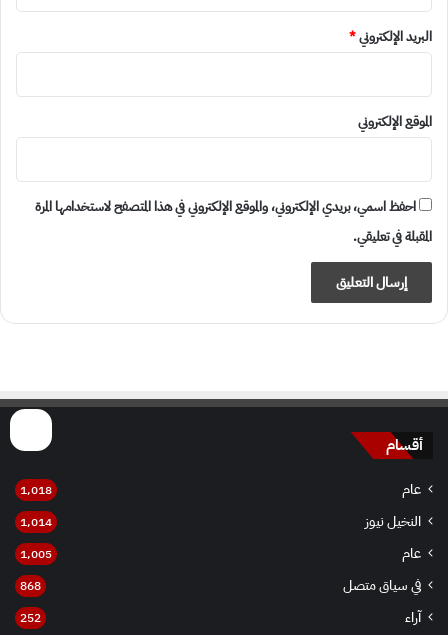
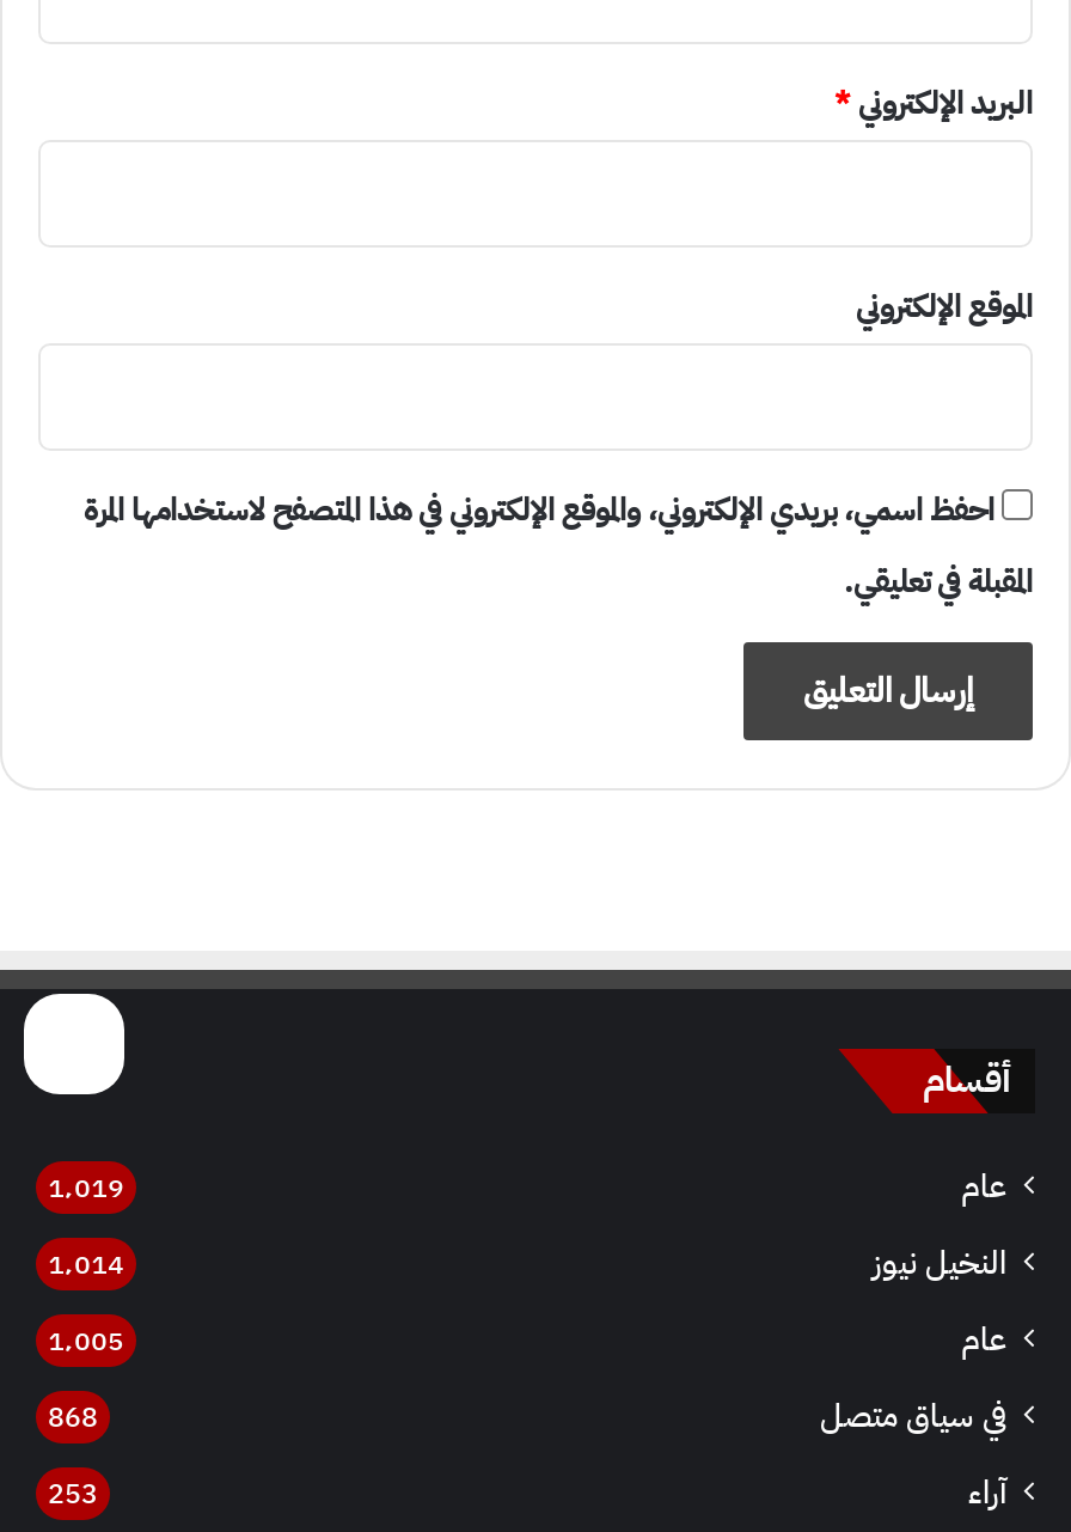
- 1٬018
+ 1٬019

- 252
+ 253
